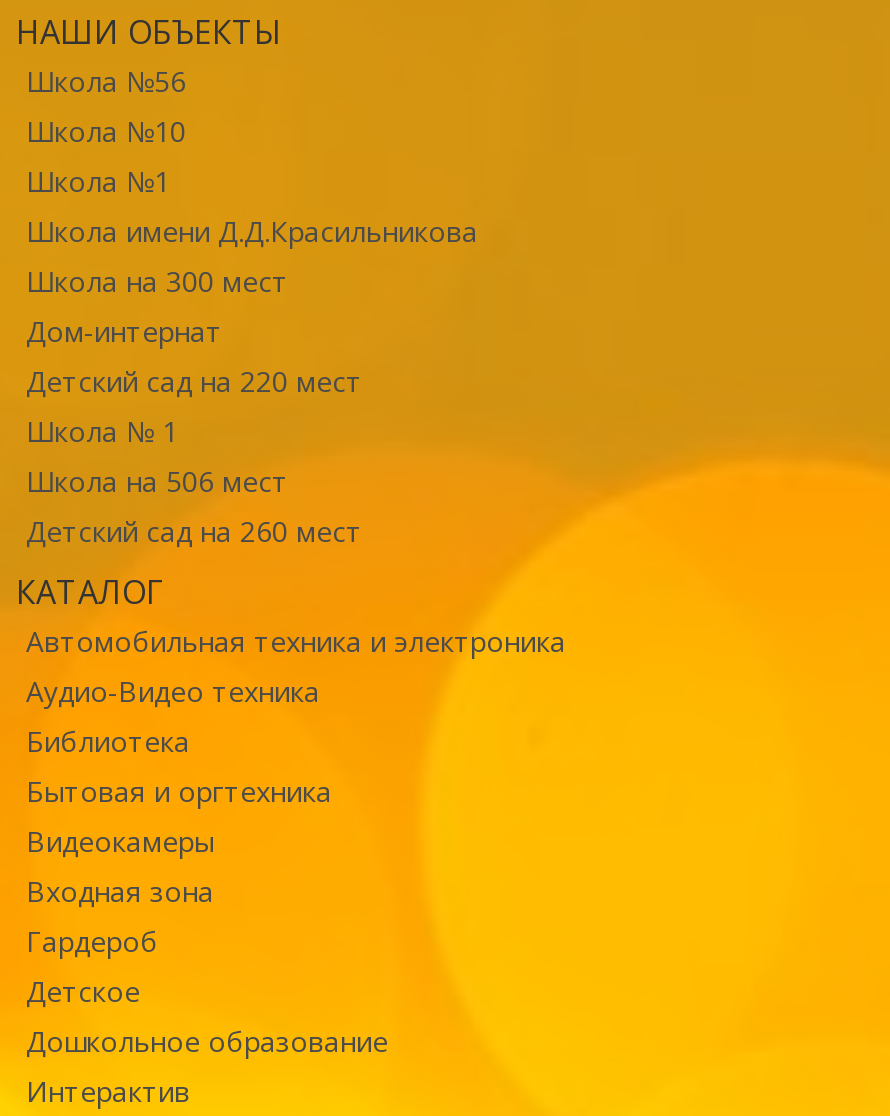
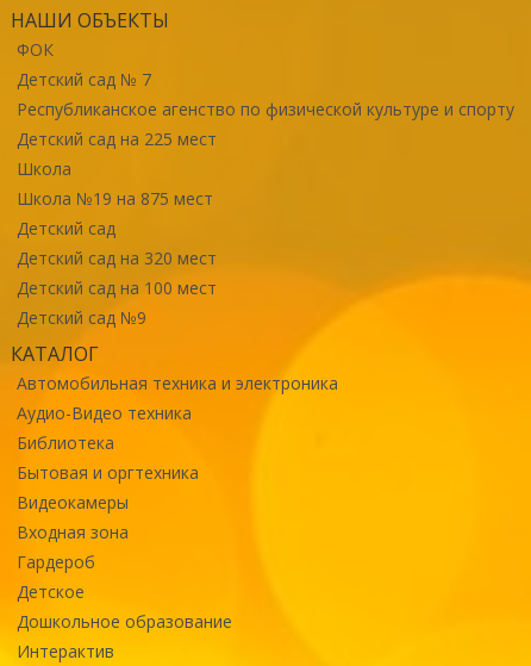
- Школа №56
- Школа №10
- Школа №1
- Школа имени Д.Д.Красильникова
- Школа на 300 мест
- Дом-интернат
- Детский сад на 220 мест
- Школа № 1
- Школа на 506 мест
- Детский сад на 260 мест
+ ФОК
+ Детский сад № 7
+ Республиканское агенство по физической культуре и спорту
+ Детский сад на 225 мест
+ Школа
+ Школа №19 на 875 мест
+ Детский сад
+ Детский сад на 320 мест
+ Детский сад на 100 мест
+ Детский сад №9
